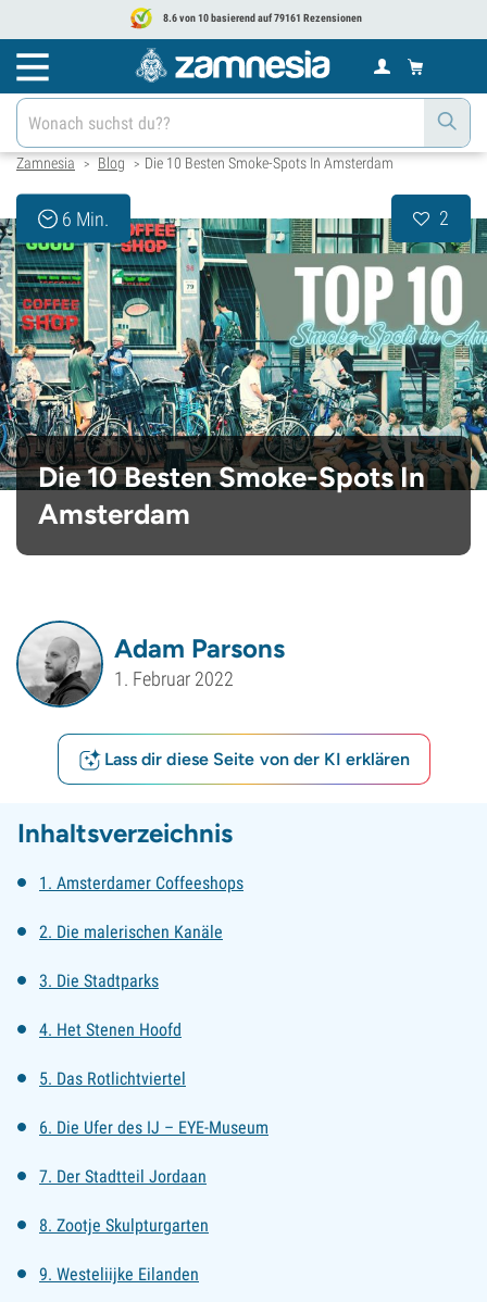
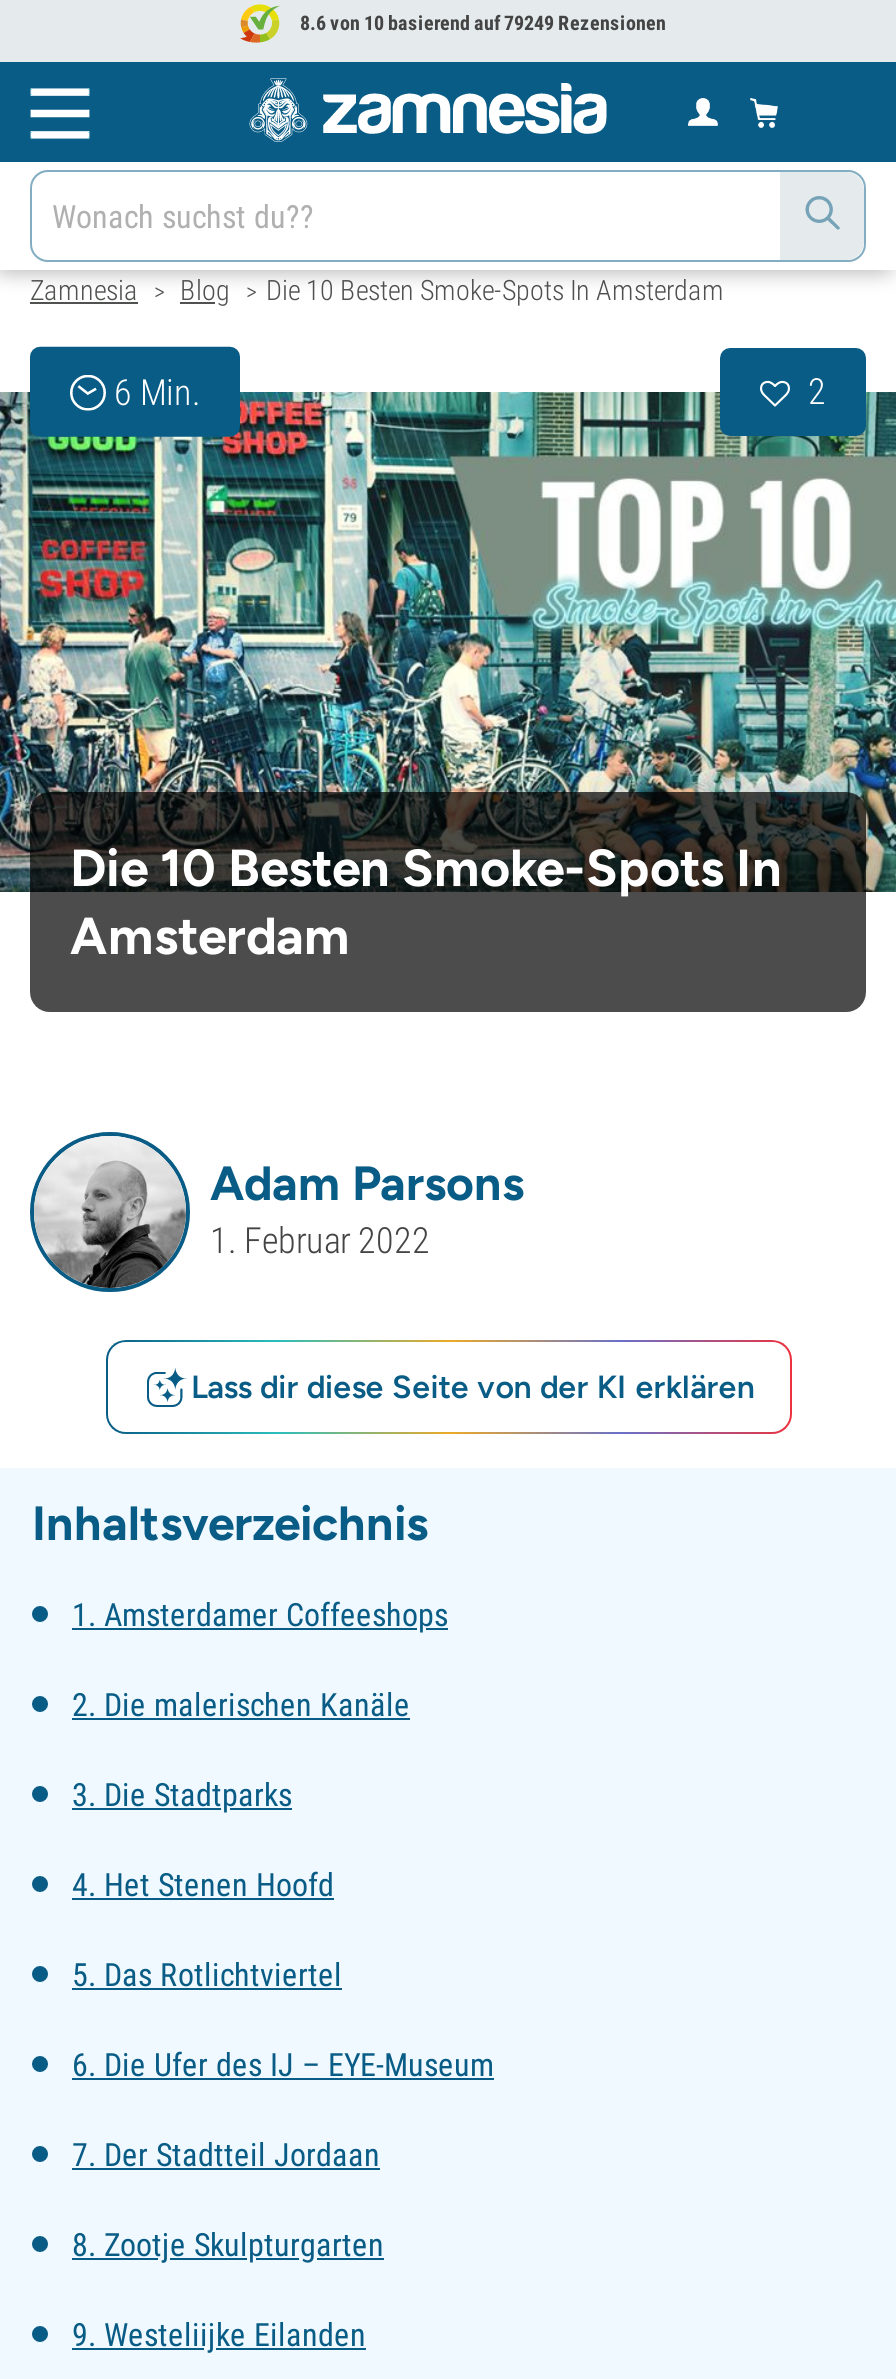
- 8.6 von 10 basierend auf 79161 Rezensionen
+ 8.6 von 10 basierend auf 79249 Rezensionen
